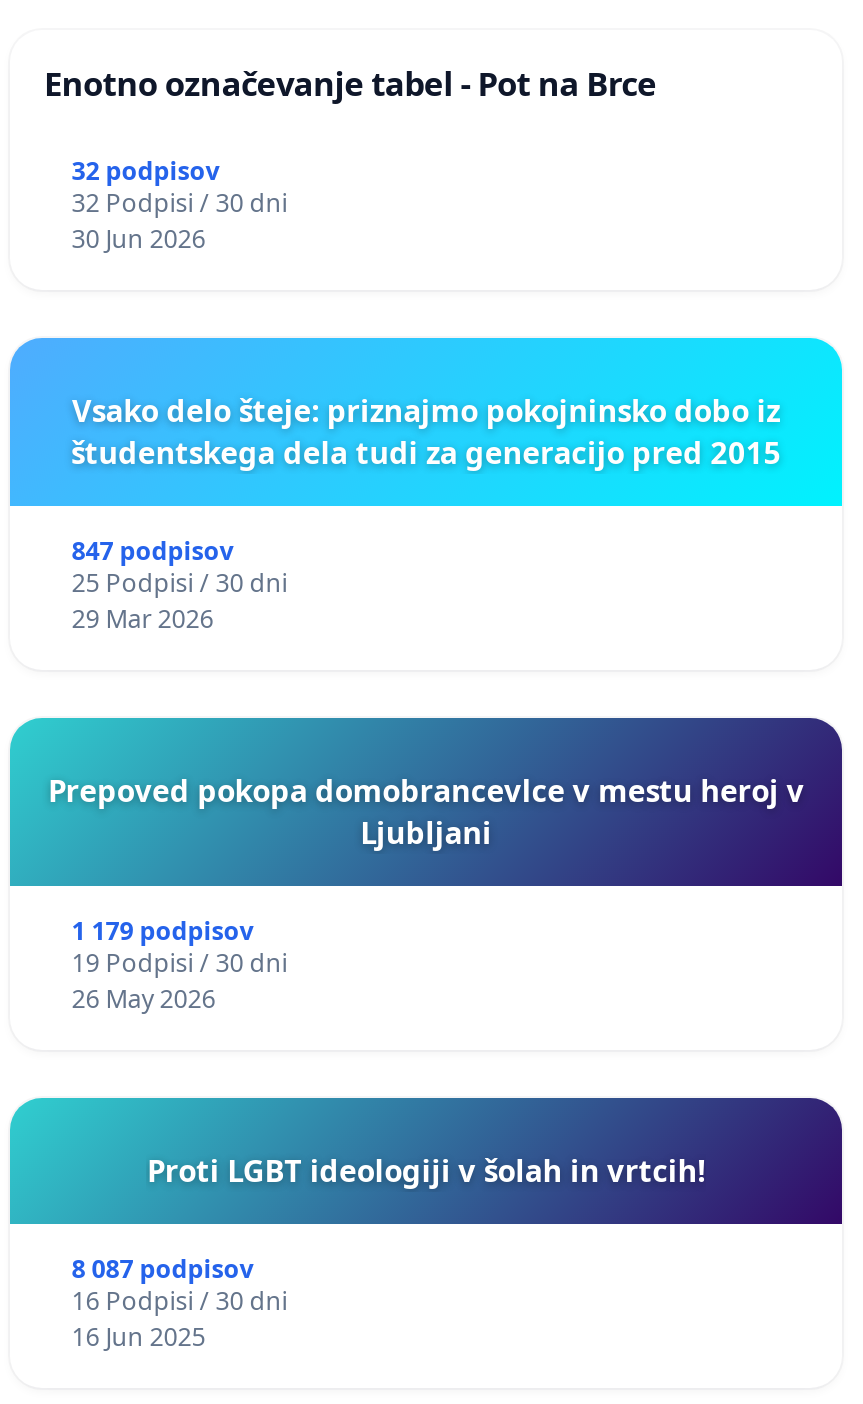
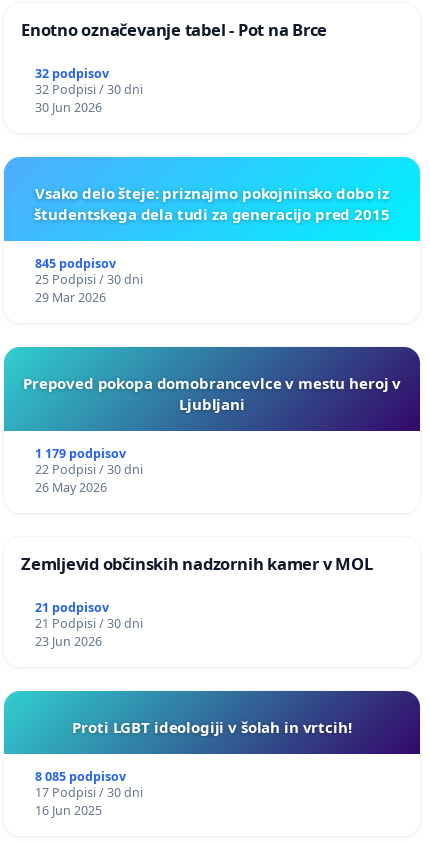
- 847 podpisov
+ 845 podpisov

- 19 Podpisi / 30 dni
+ 22 Podpisi / 30 dni

+ Zemljevid občinskih nadzornih kamer v MOL
+ 21 podpisov
+ 21 Podpisi / 30 dni
+ 23 Jun 2026

- 8 087 podpisov
+ 8 085 podpisov

- 16 Podpisi / 30 dni
+ 17 Podpisi / 30 dni
